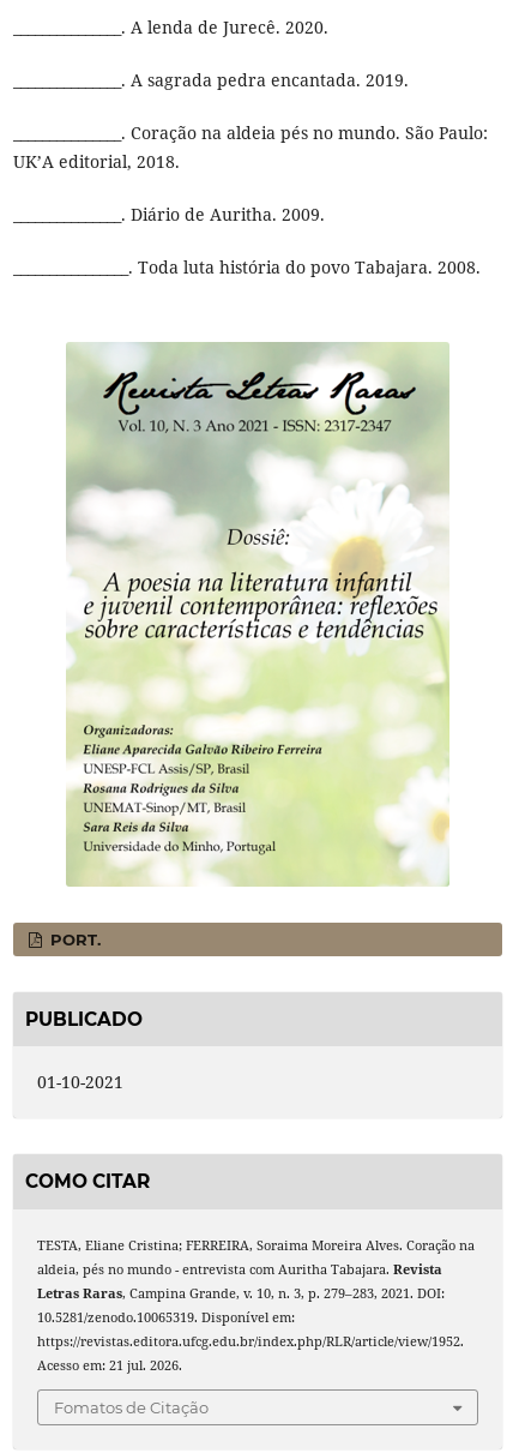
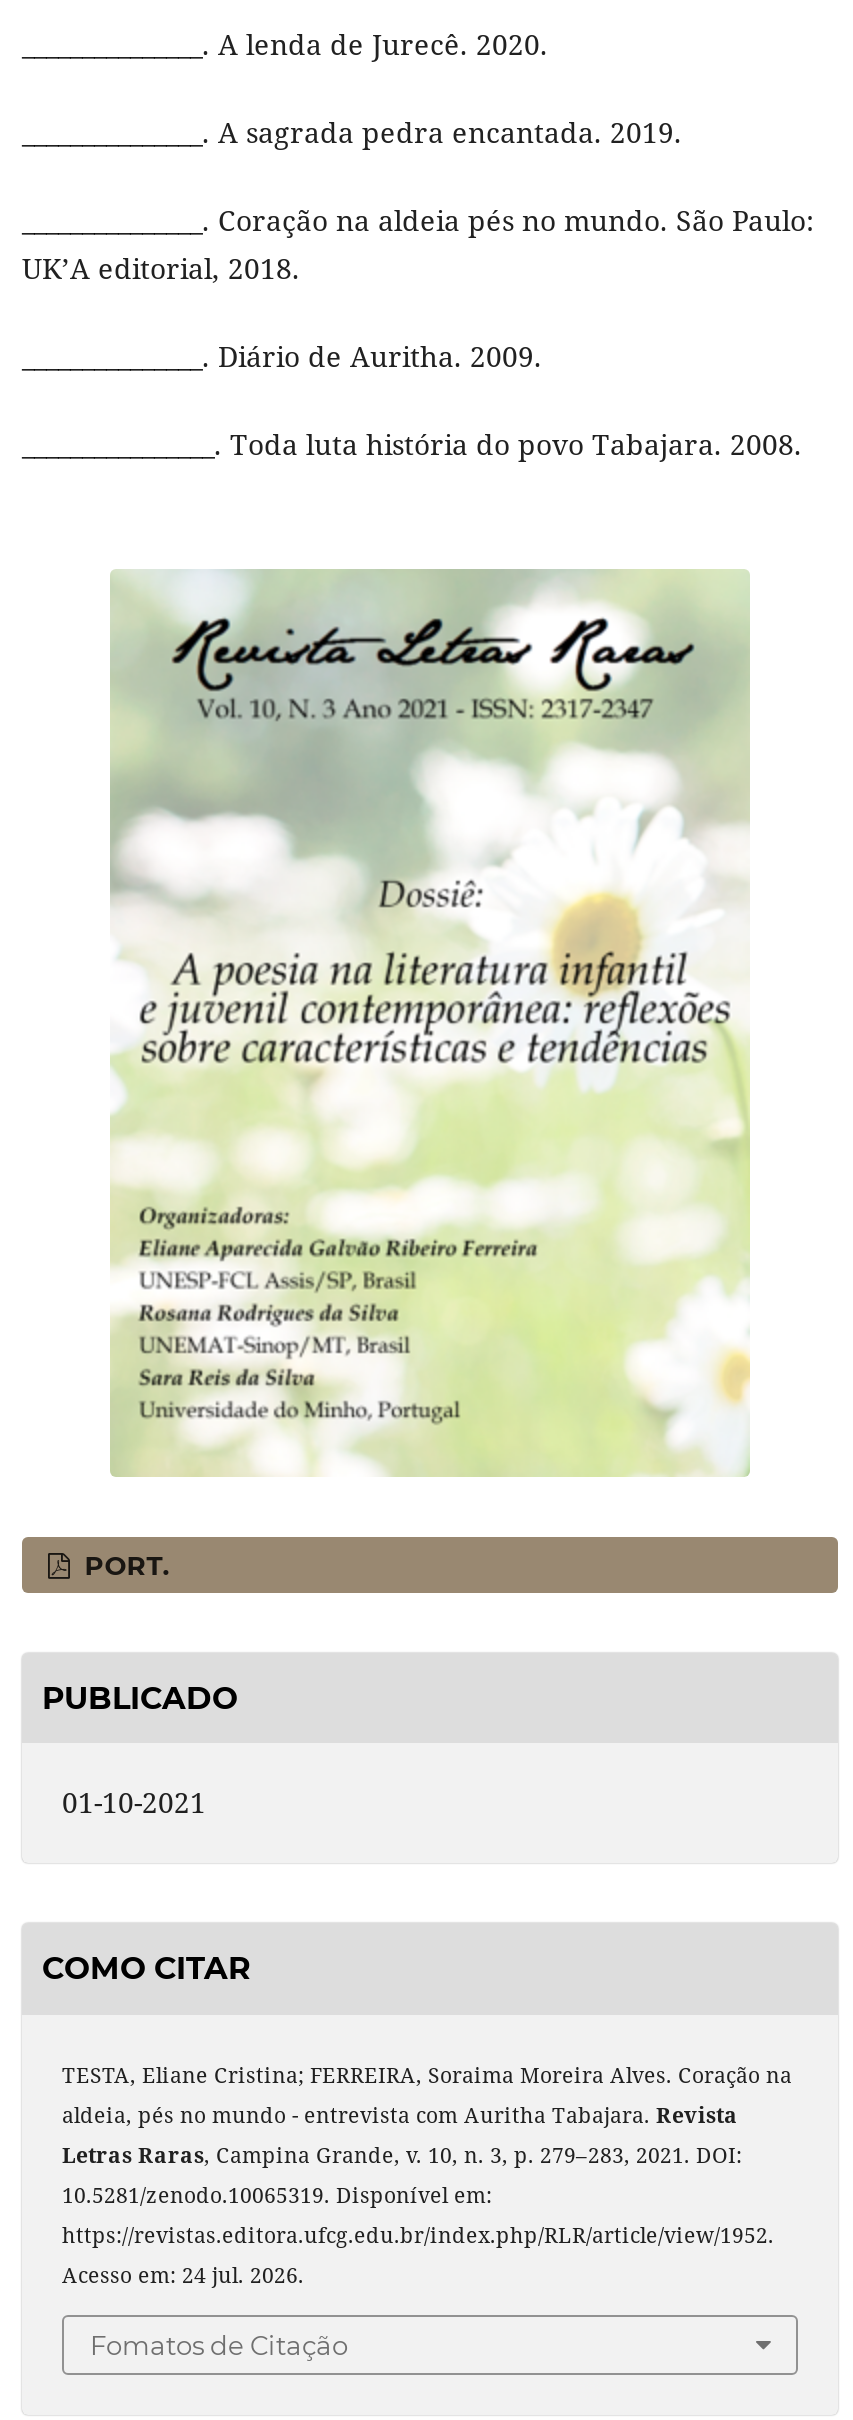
- Acesso em: 21 jul. 2026.
+ Acesso em: 24 jul. 2026.
